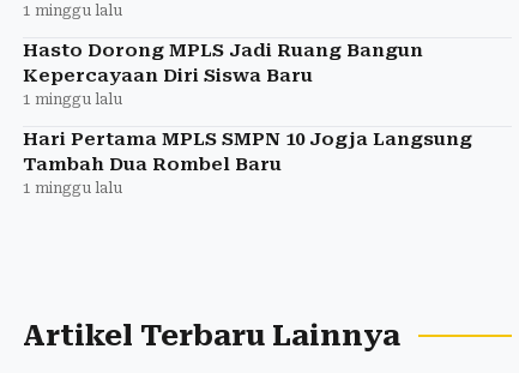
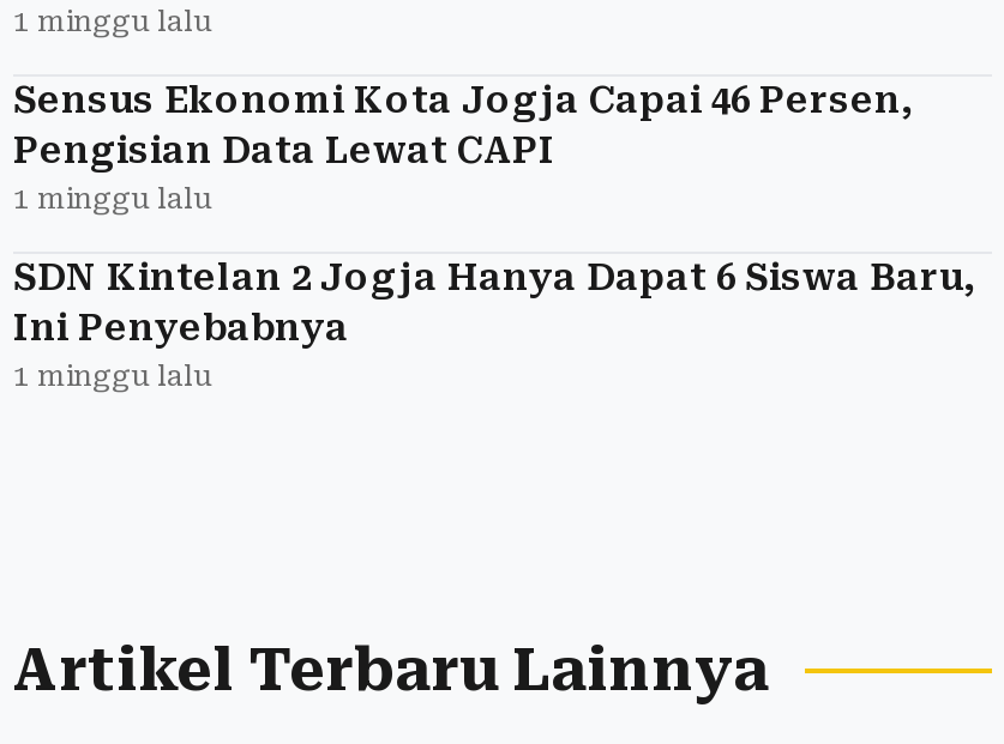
- Hasto Dorong MPLS Jadi Ruang Bangun
- Kepercayaan Diri Siswa Baru
+ Sensus Ekonomi Kota Jogja Capai 46 Persen,
+ Pengisian Data Lewat CAPI

- Hari Pertama MPLS SMPN 10 Jogja Langsung
- Tambah Dua Rombel Baru
+ SDN Kintelan 2 Jogja Hanya Dapat 6 Siswa Baru,
+ Ini Penyebabnya
